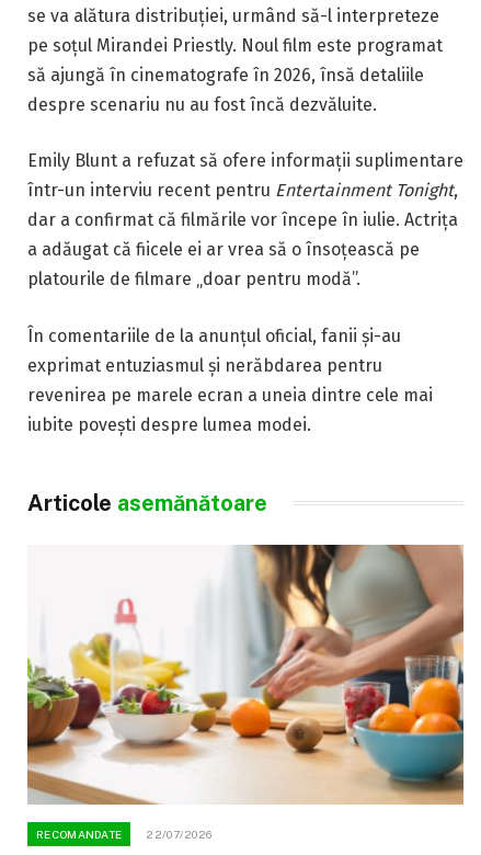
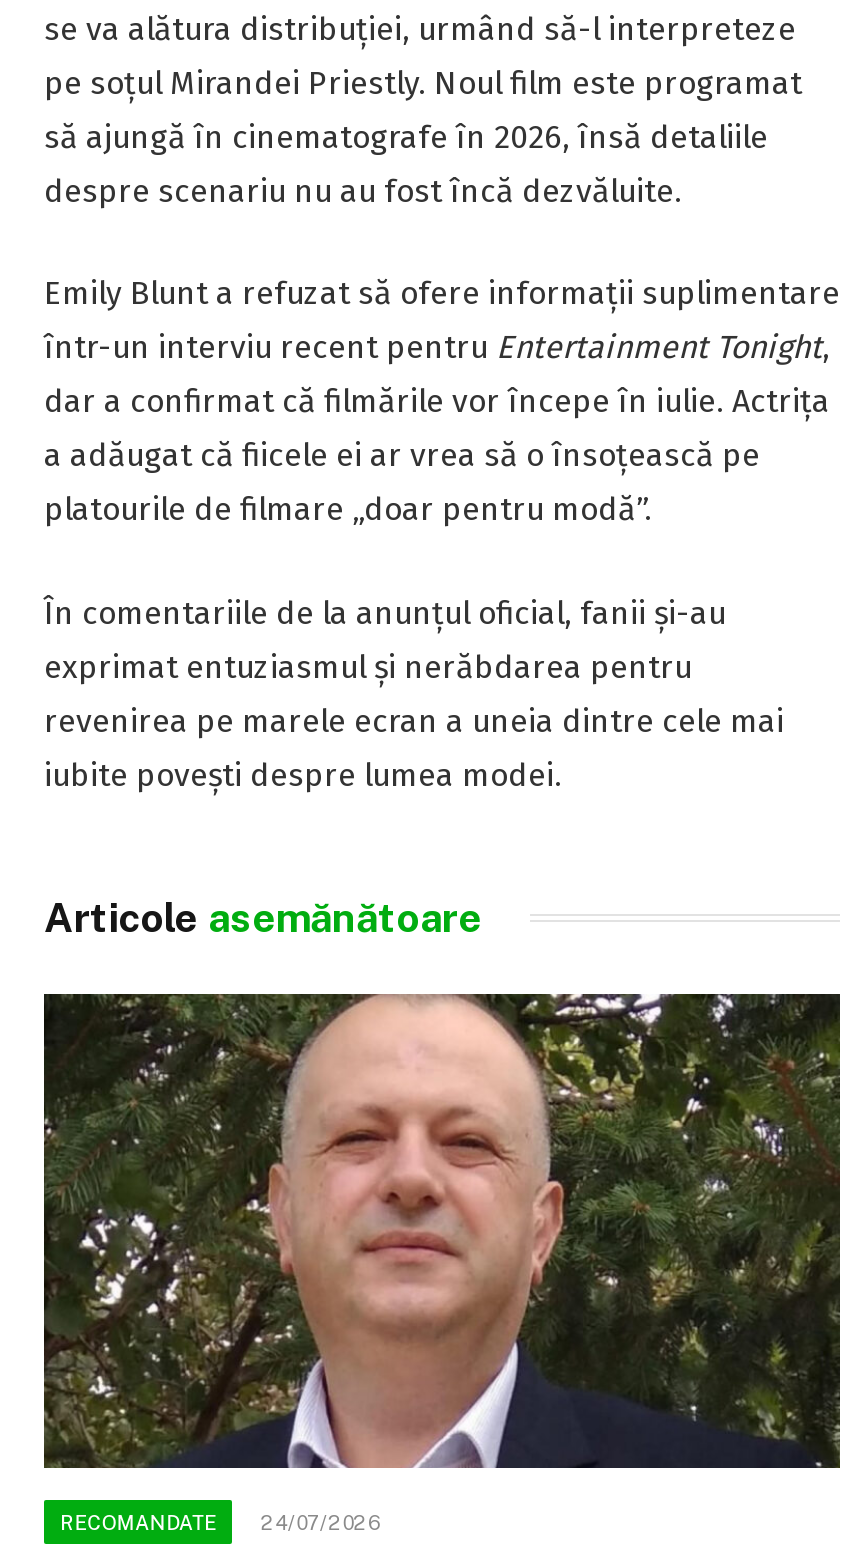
- [image]
- RECOMANDATE 22/07/2026
+ [image]
+ RECOMANDATE 24/07/2026
